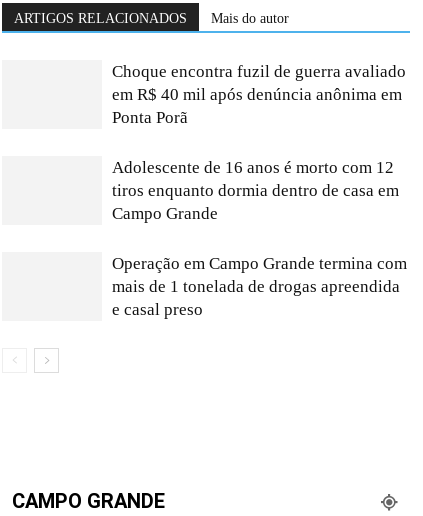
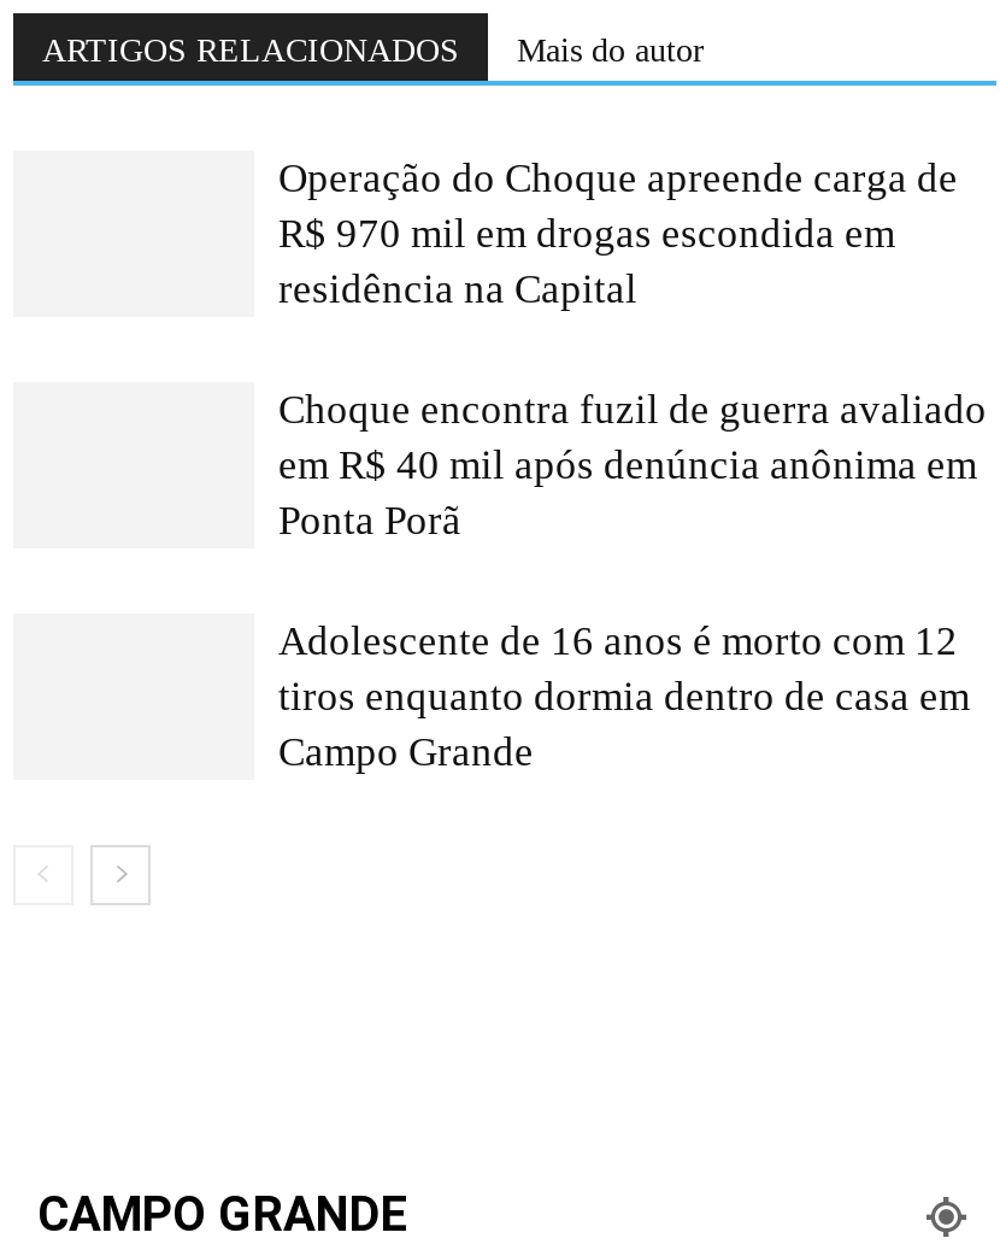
+ Operação do Choque apreende carga de
+ R$ 970 mil em drogas escondida em
+ residência na Capital

moved down: Choque encontra fuzil de guerra avaliado | em R$ 40 mil após denúncia anônima em | Ponta Porã | Adolescente de 16 anos é morto com 12 | tiros enquanto dormia dentro de casa em | Campo Grande

- Operação em Campo Grande termina com
- mais de 1 tonelada de drogas apreendida
- e casal preso
